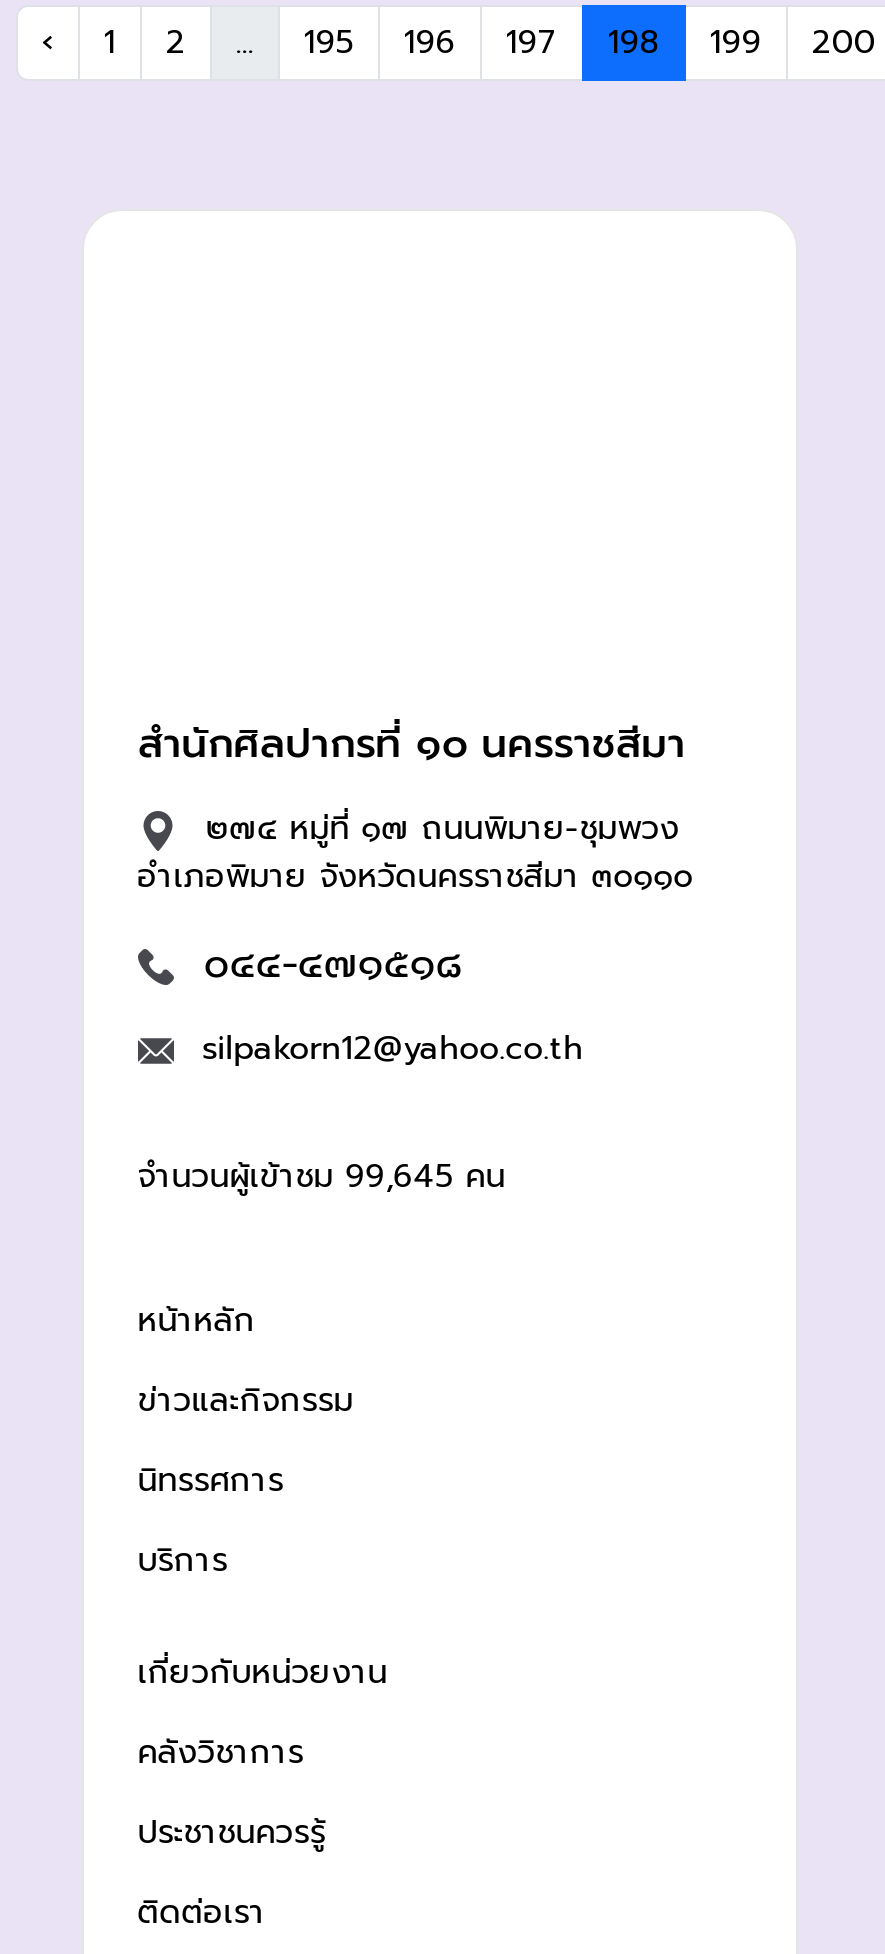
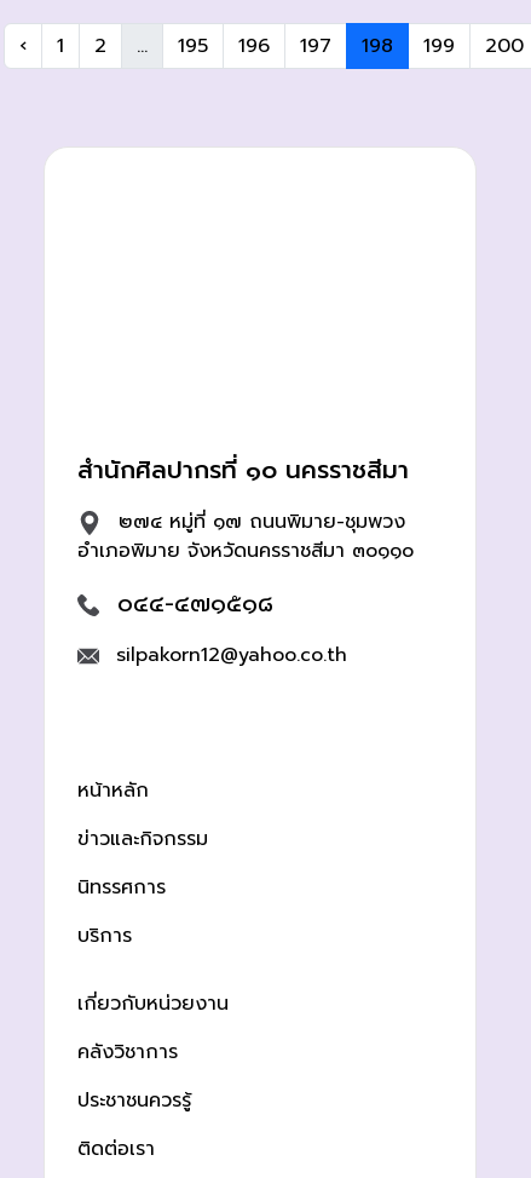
- จำนวนผู้เข้าชม 99,645 คน
